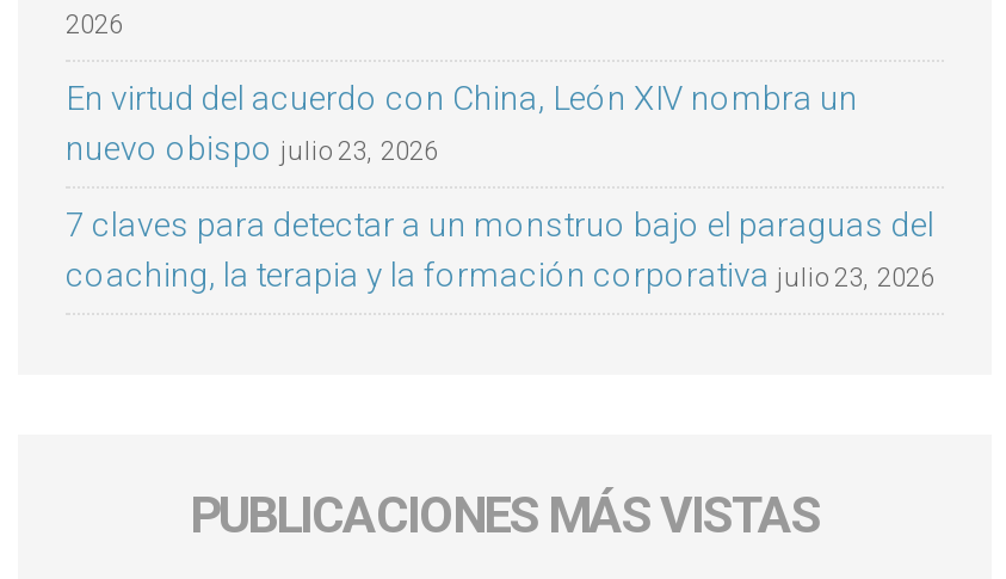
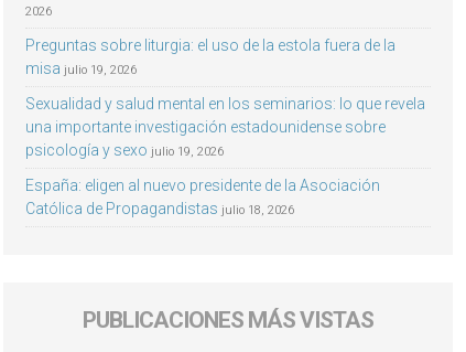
- En virtud del acuerdo con China, León XIV nombra un
- nuevo obispo julio 23, 2026
- 7 claves para detectar a un monstruo bajo el paraguas del
- coaching, la terapia y la formación corporativa julio 23, 2026
+ Preguntas sobre liturgia: el uso de la estola fuera de la
+ misa julio 19, 2026
+ Sexualidad y salud mental en los seminarios: lo que revela
+ una importante investigación estadounidense sobre
+ psicología y sexo julio 19, 2026
+ España: eligen al nuevo presidente de la Asociación
+ Católica de Propagandistas julio 18, 2026
